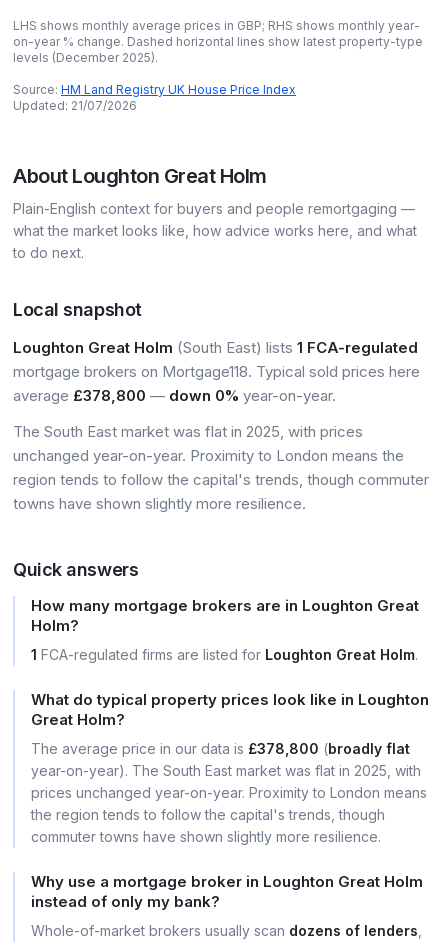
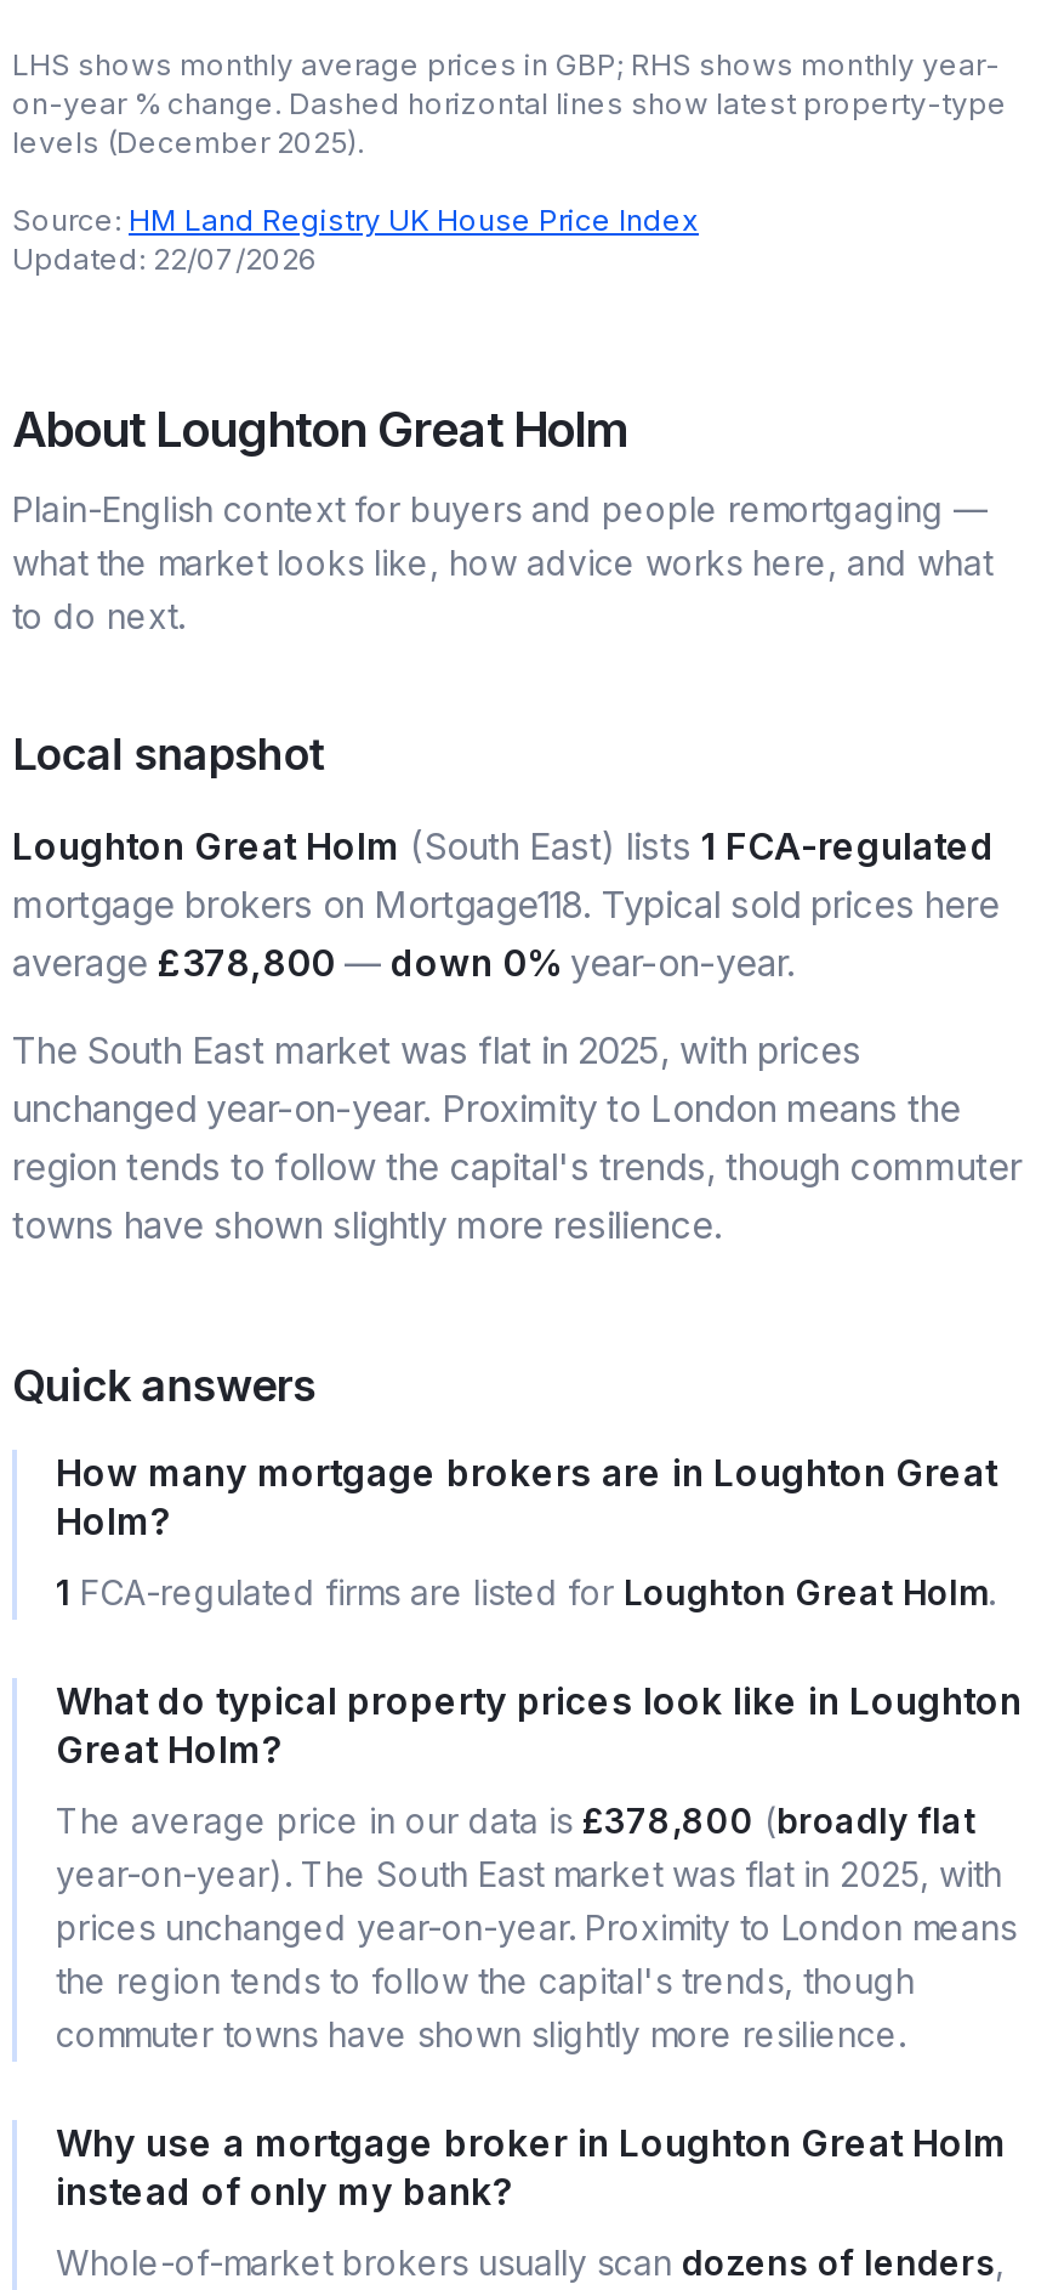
- Updated: 21/07/2026
+ Updated: 22/07/2026
